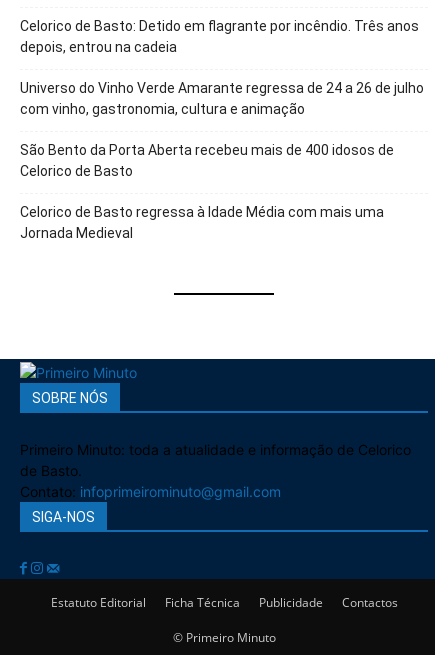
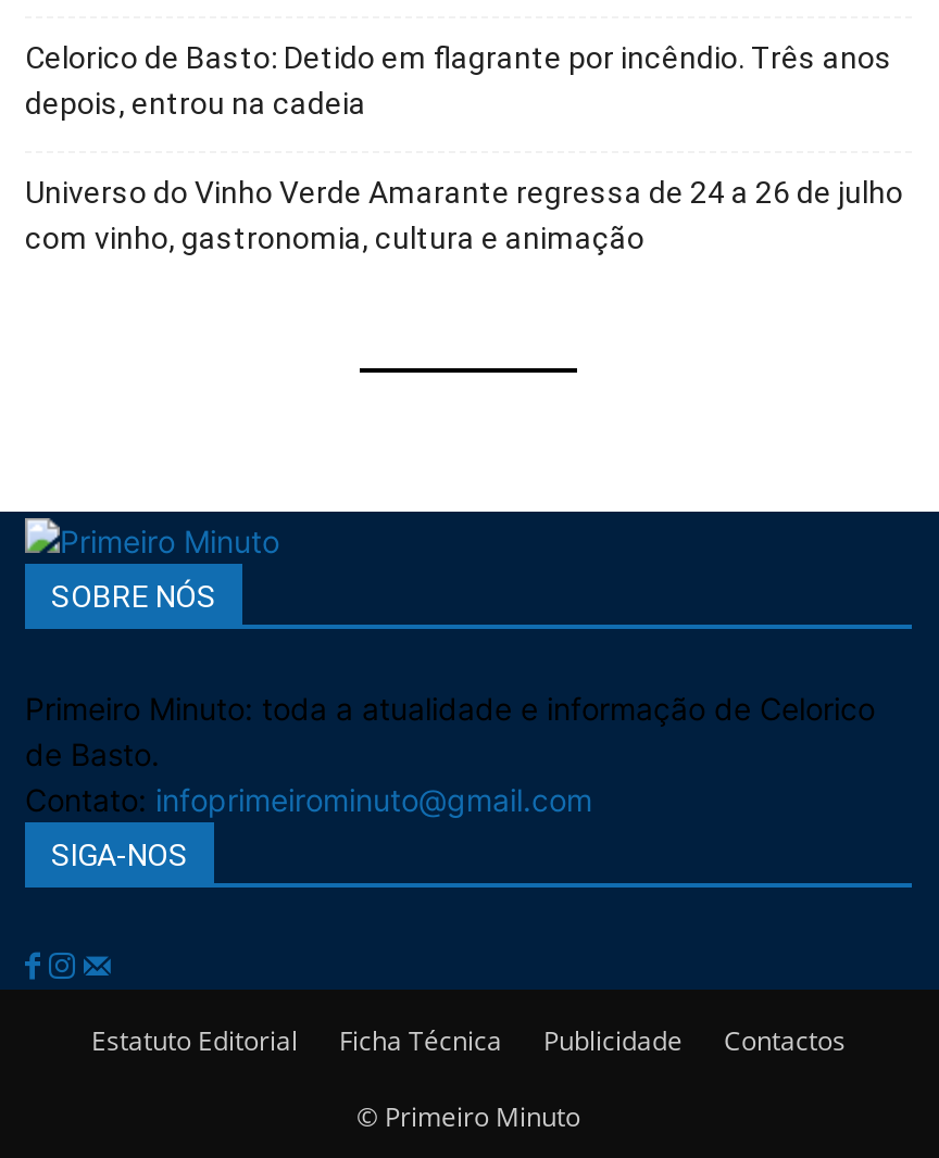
- São Bento da Porta Aberta recebeu mais de 400 idosos de
- Celorico de Basto
- Celorico de Basto regressa à Idade Média com mais uma
- Jornada Medieval
